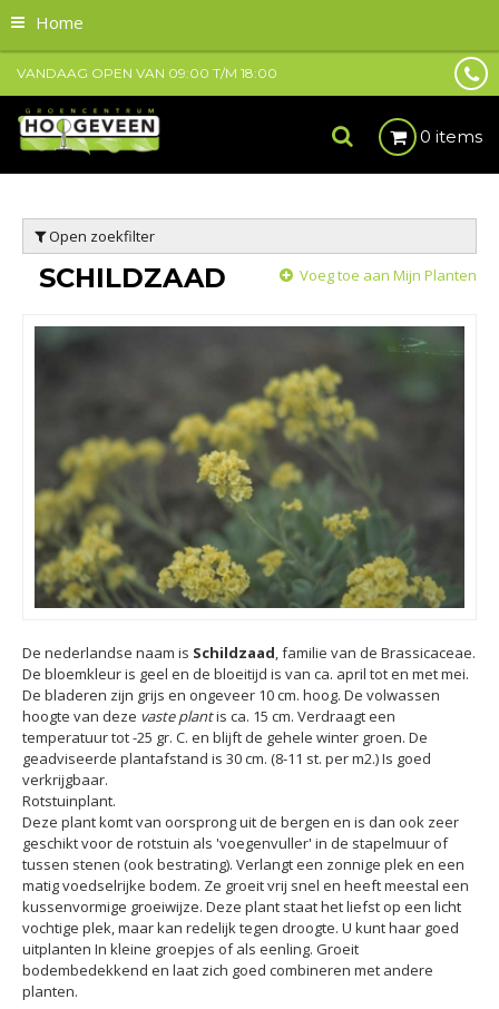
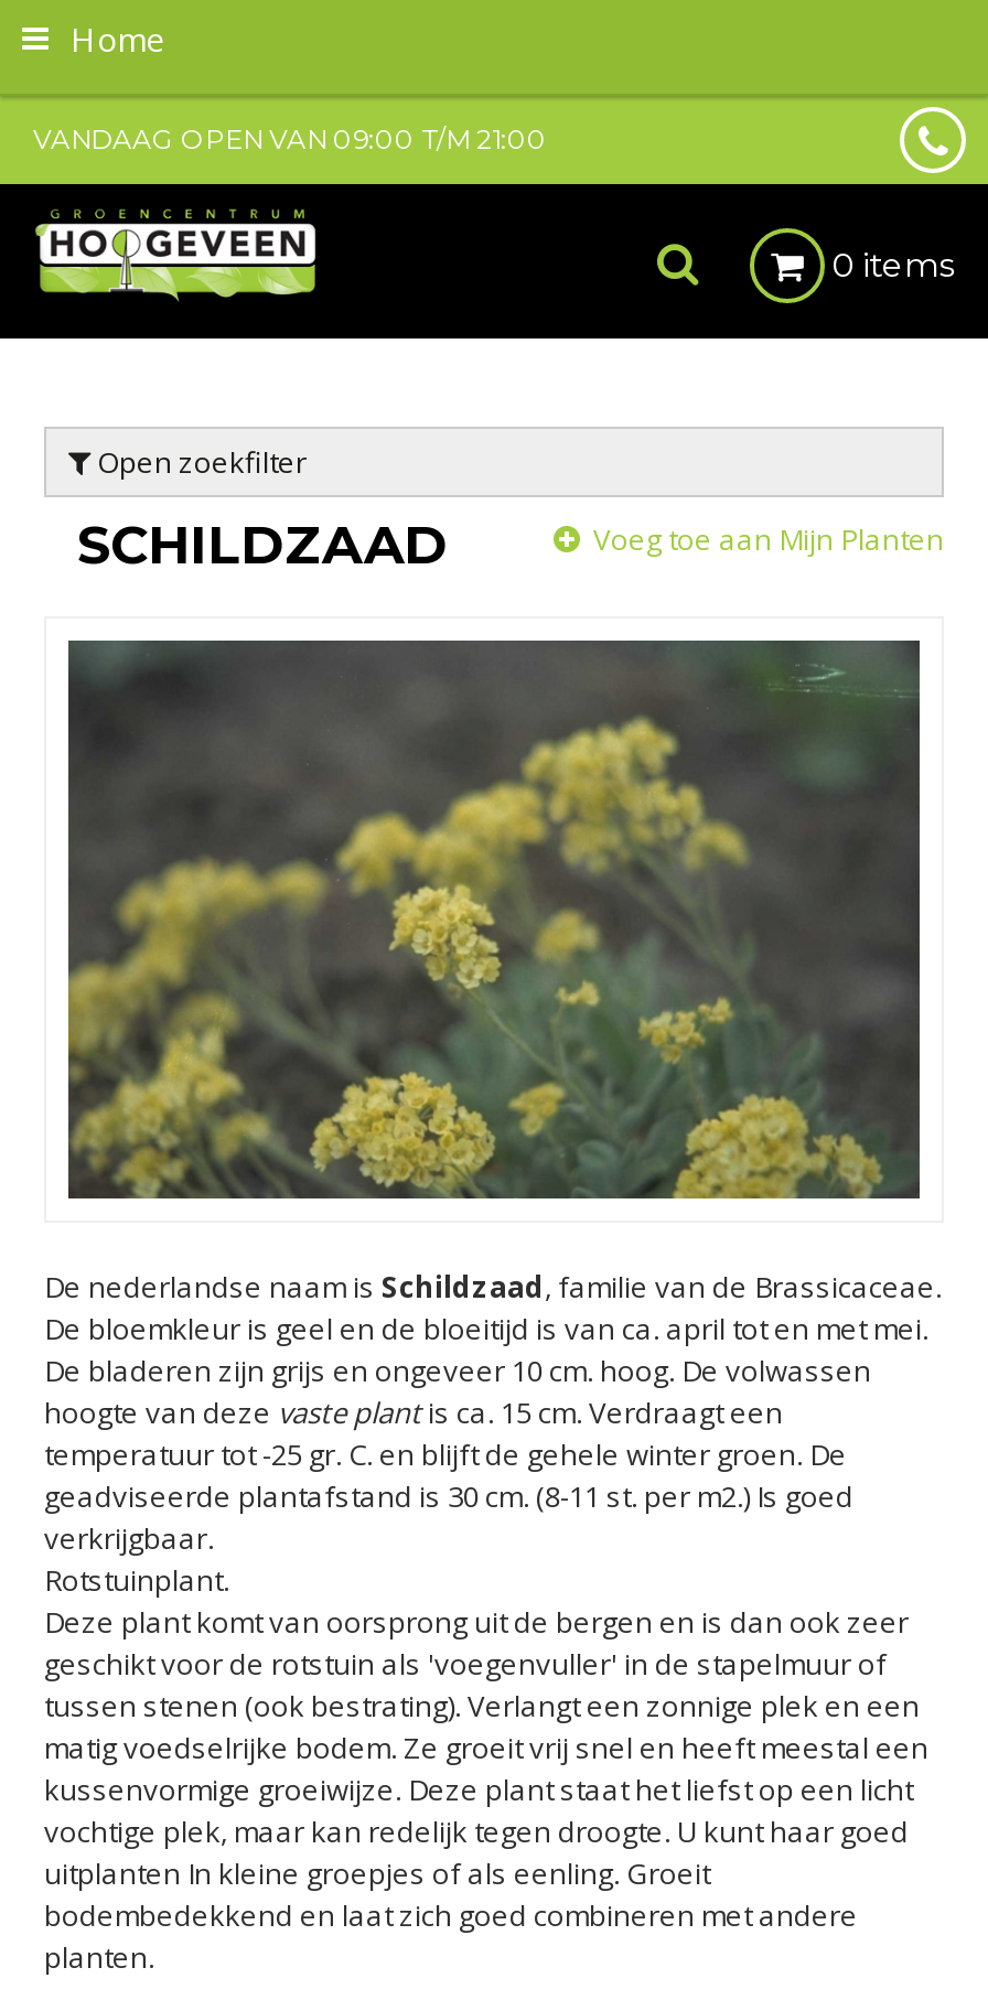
- VANDAAG OPEN VAN 09:00 T/M 18:00
+ VANDAAG OPEN VAN 09:00 T/M 21:00
